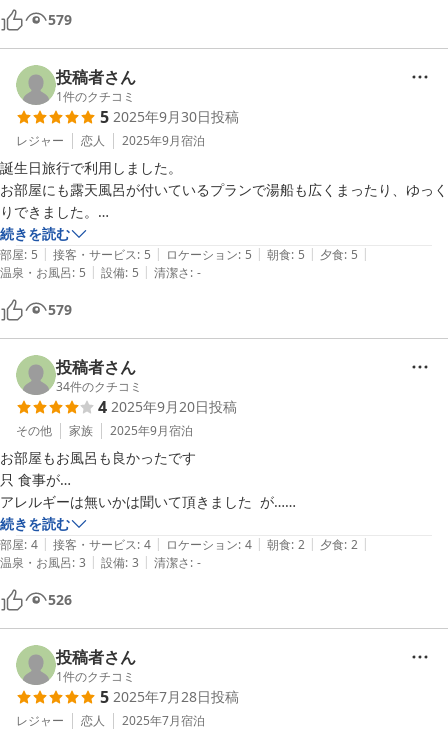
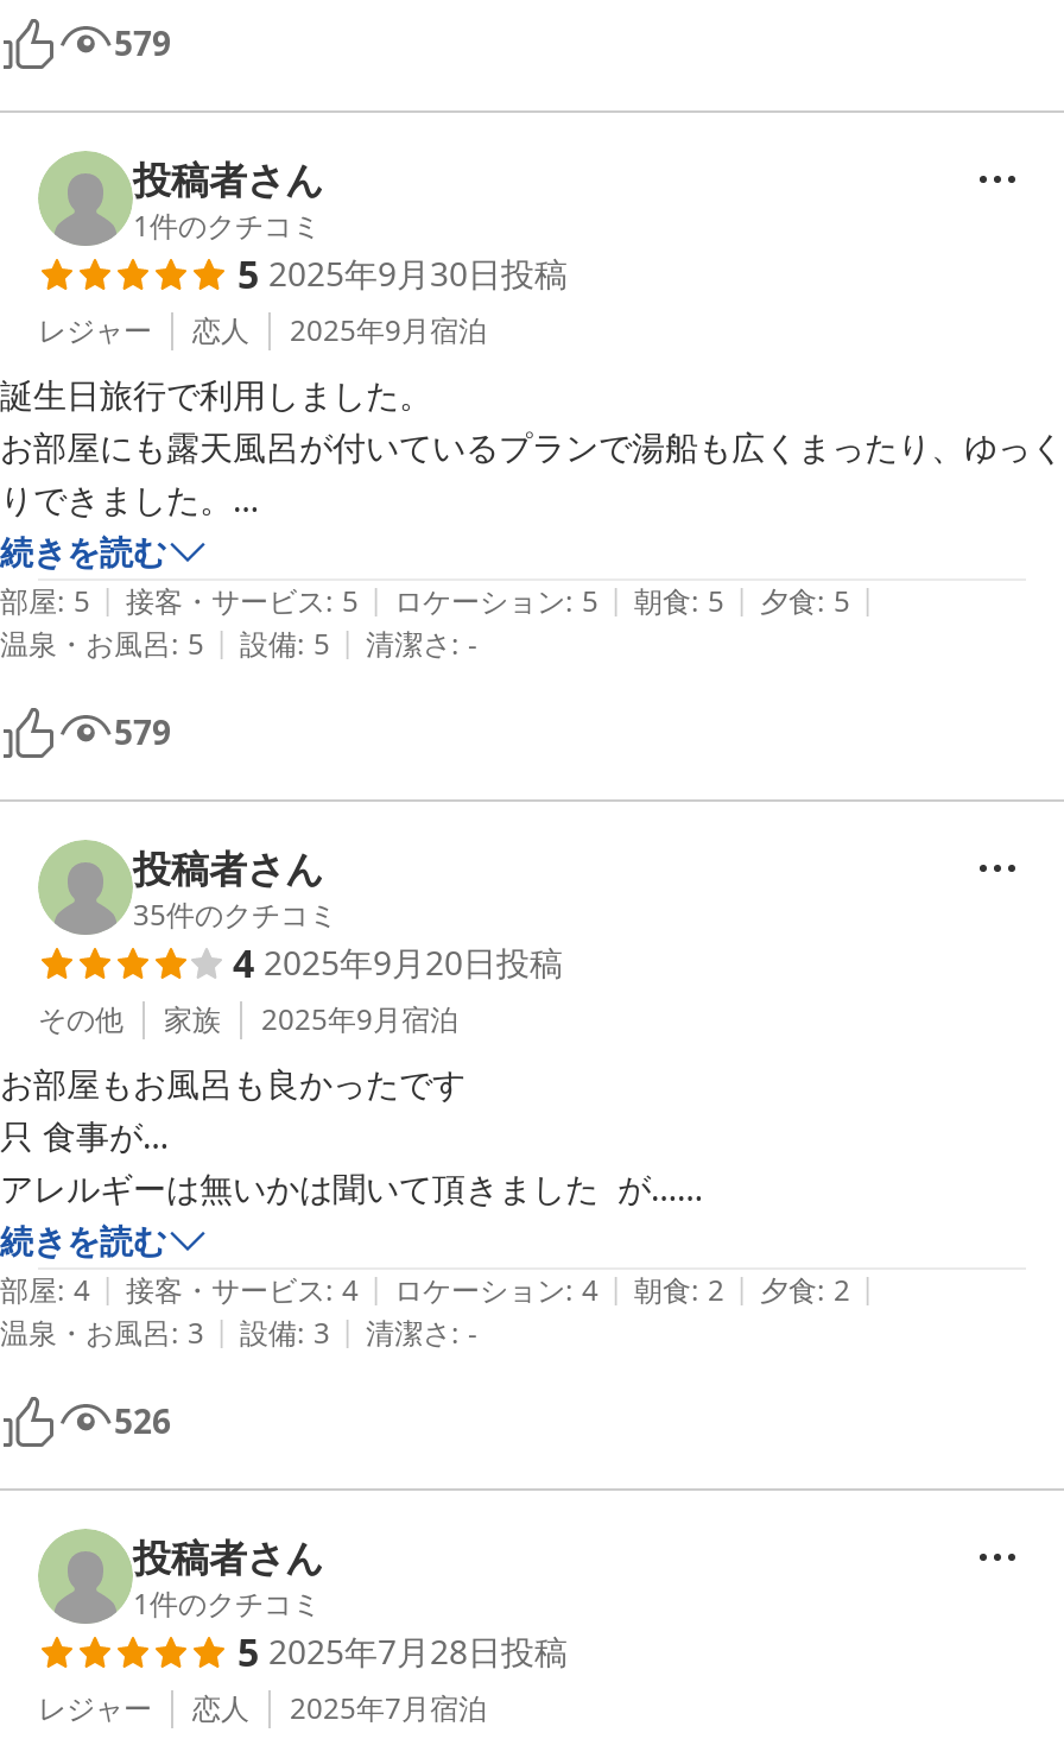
- 34件のクチコミ
+ 35件のクチコミ
